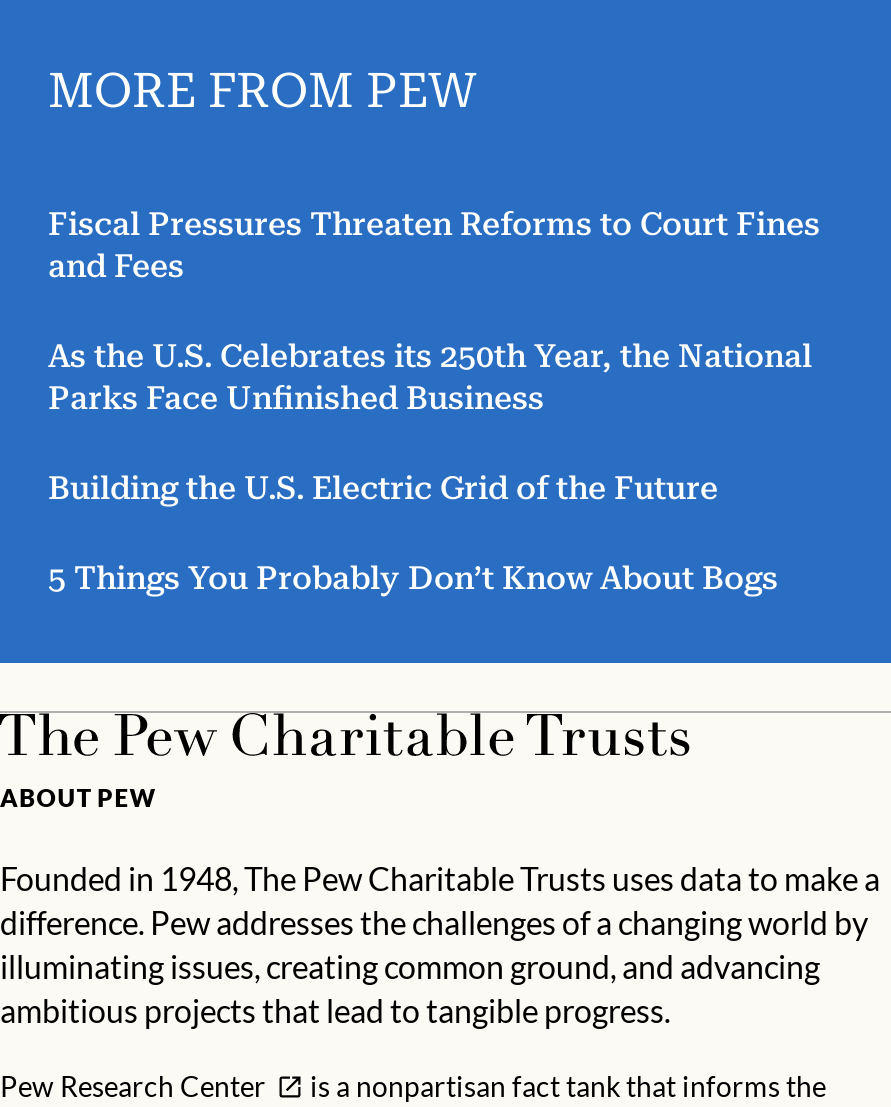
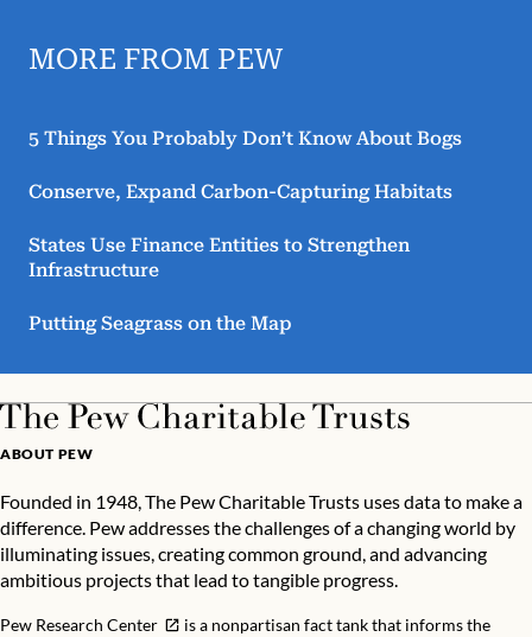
- Fiscal Pressures Threaten Reforms to Court Fines
- and Fees
- As the U.S. Celebrates its 250th Year, the National
- Parks Face Unfinished Business
- Building the U.S. Electric Grid of the Future

moved up: 5 Things You Probably Don’t Know About Bogs

+ Conserve, Expand Carbon-Capturing Habitats
+ States Use Finance Entities to Strengthen
+ Infrastructure
+ Putting Seagrass on the Map
